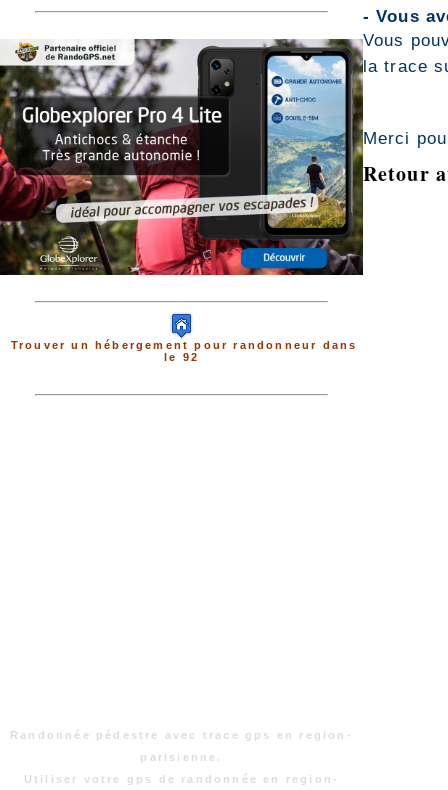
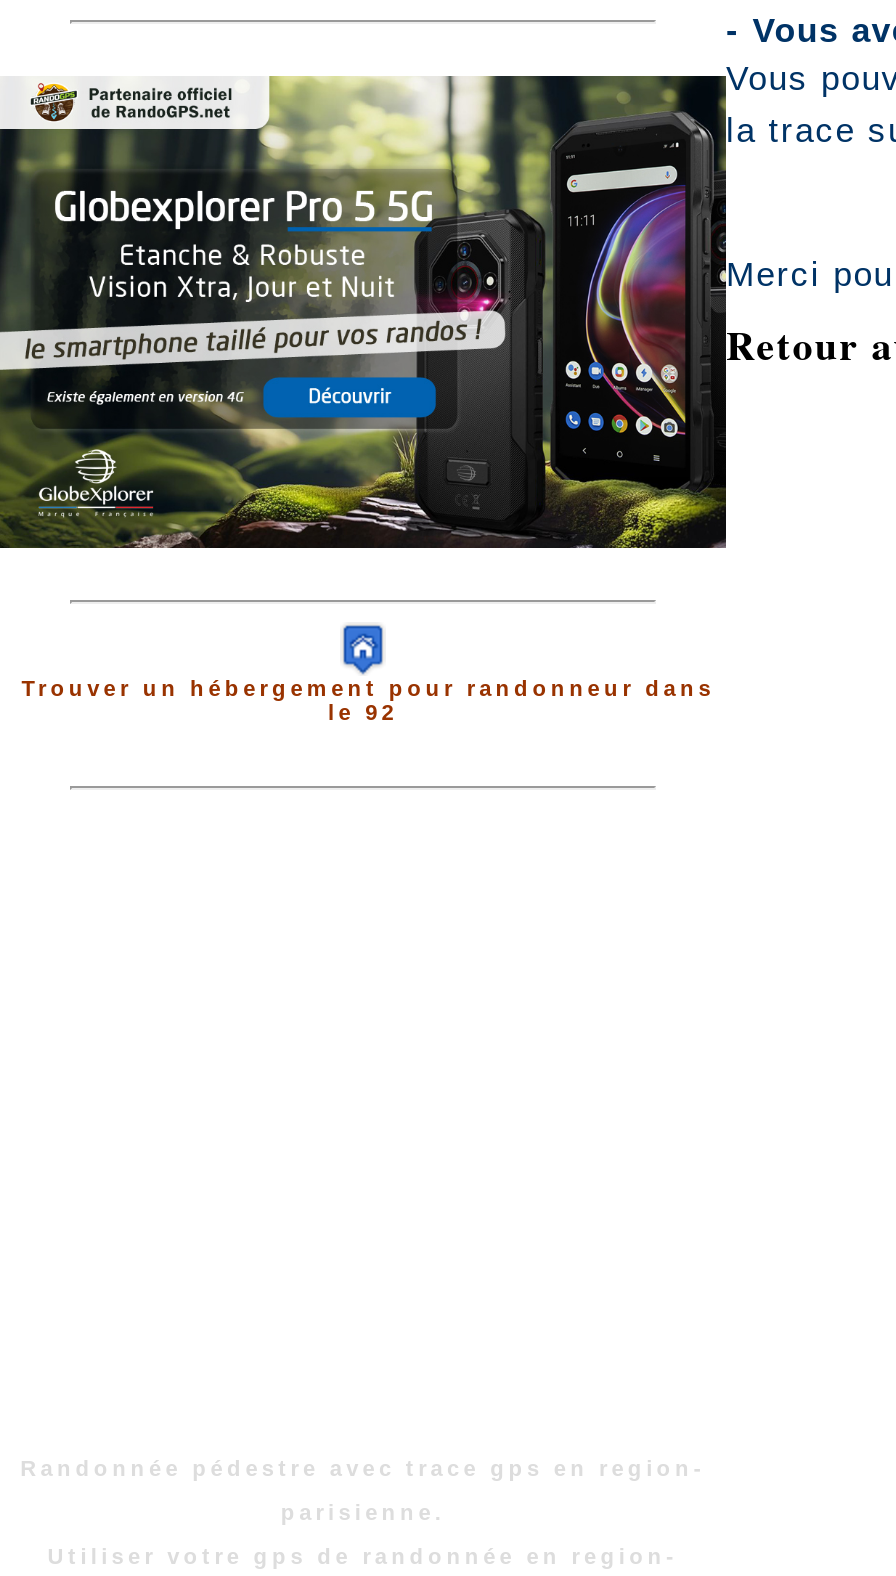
- [image]
+ [image]
